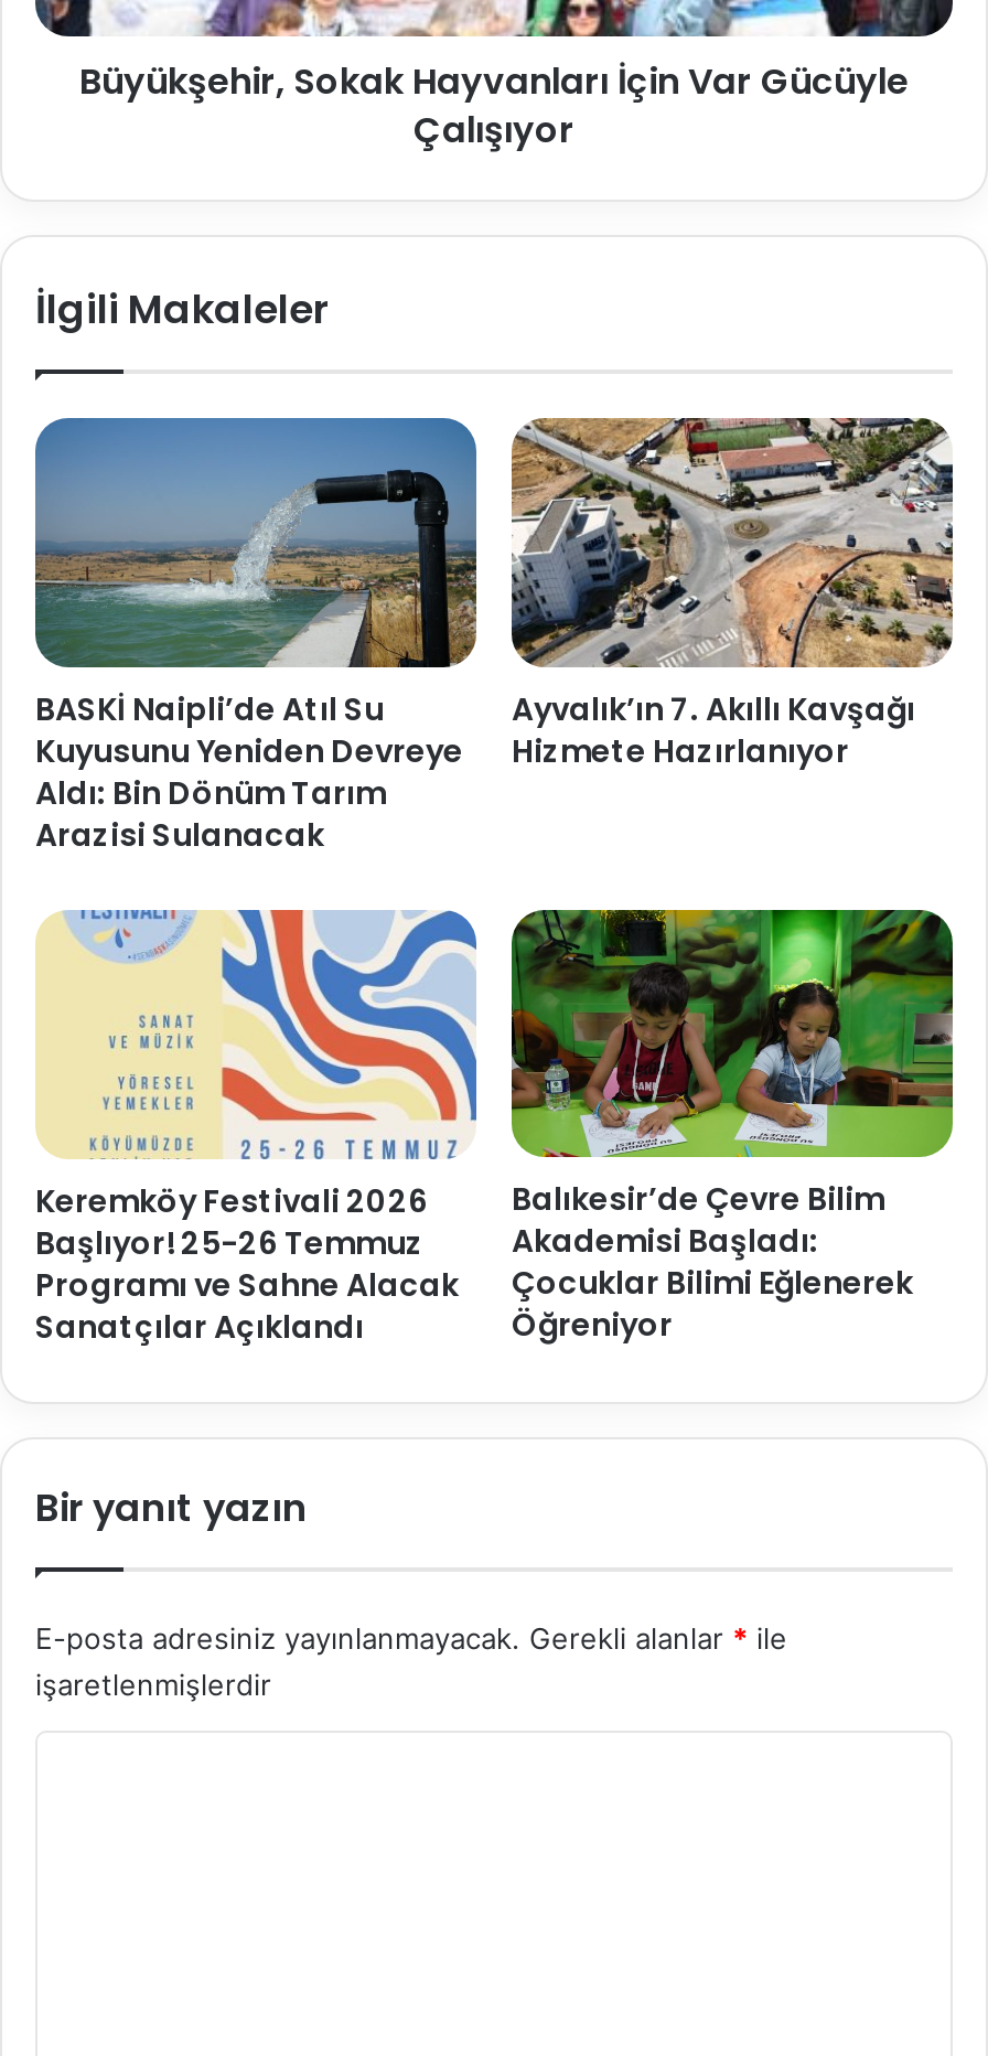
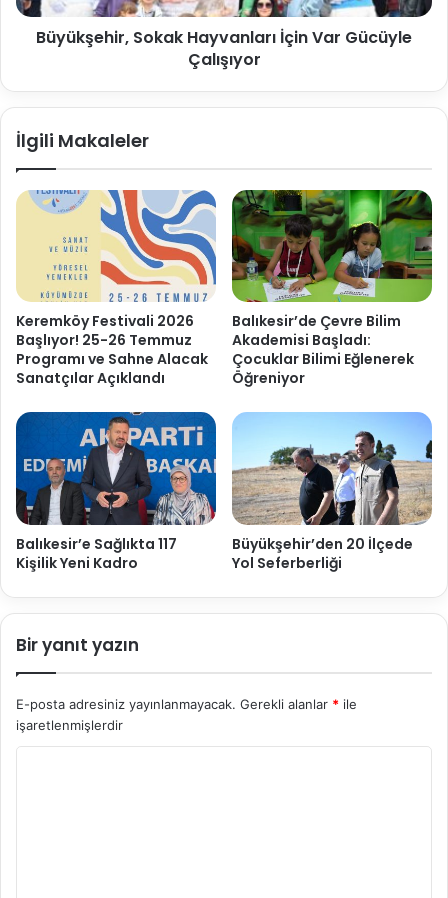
- [image]
- BASKİ Naipli’de Atıl Su
- Kuyusunu Yeniden Devreye
- Aldı: Bin Dönüm Tarım
- Arazisi Sulanacak

- [image]
- Ayvalık’ın 7. Akıllı Kavşağı
- Hizmete Hazırlanıyor

moved up: [image] | Keremköy Festivali 2026 | Başlıyor! 25-26 Temmuz | ... | Çocuklar Bilimi Eğlenerek | Öğreniyor

+ [image]
+ Balıkesir’e Sağlıkta 117
+ Kişilik Yeni Kadro

+ [image]
+ Büyükşehir’den 20 İlçede
+ Yol Seferberliği
